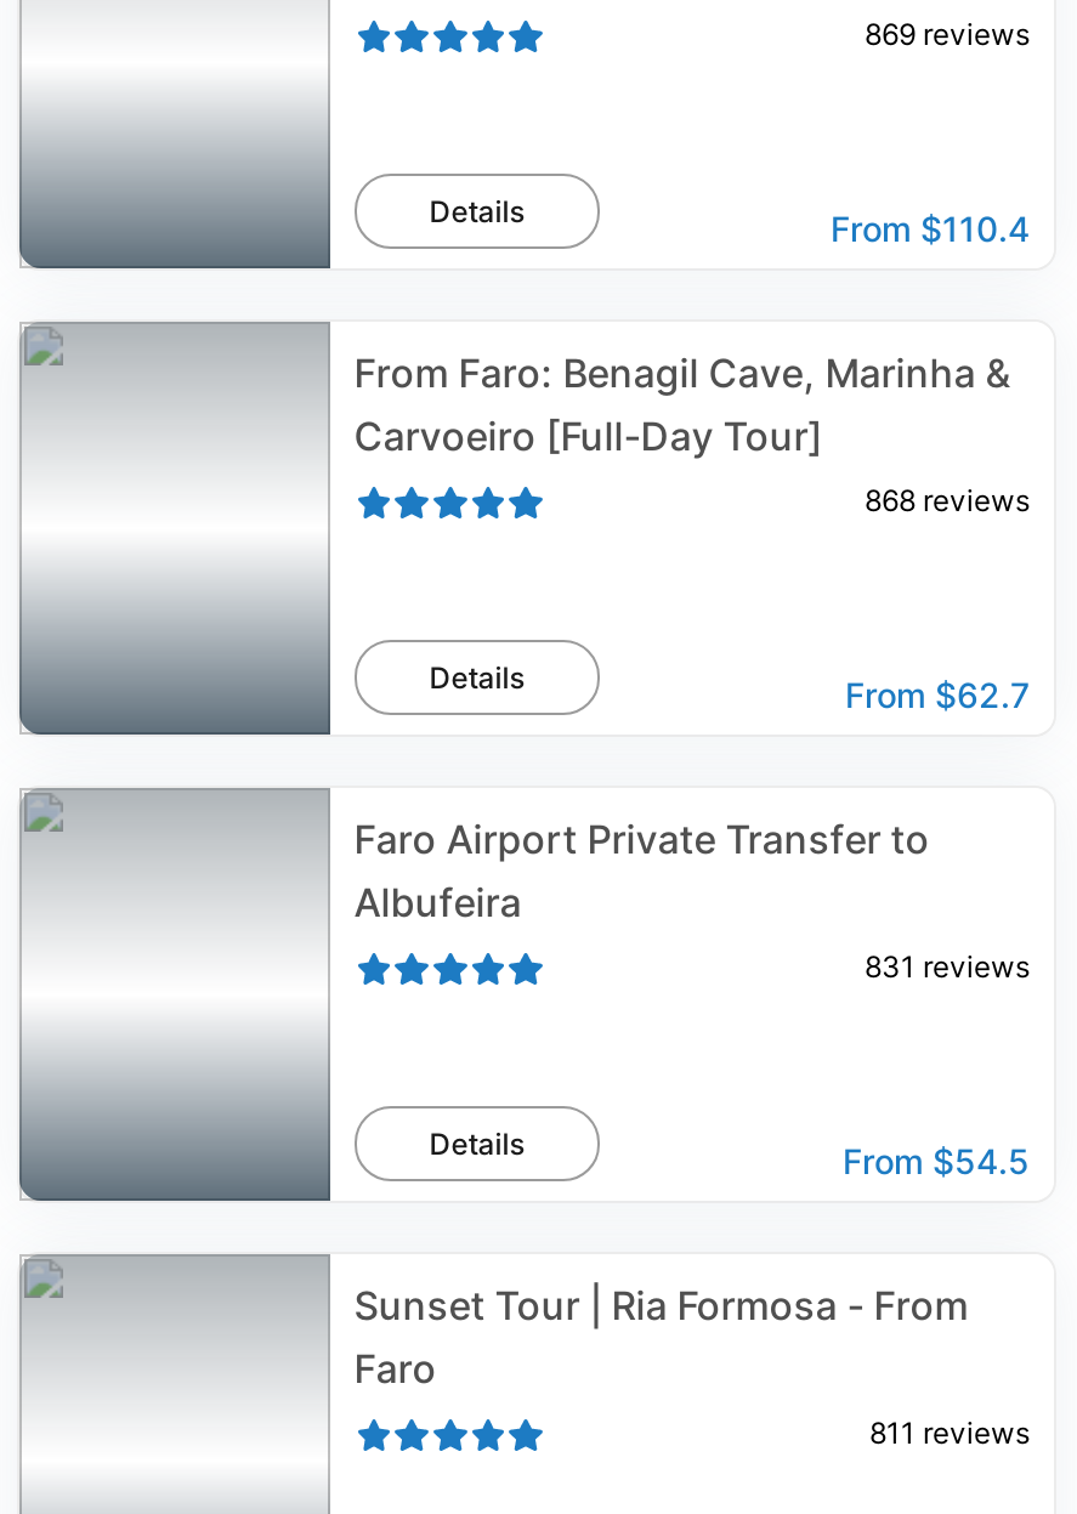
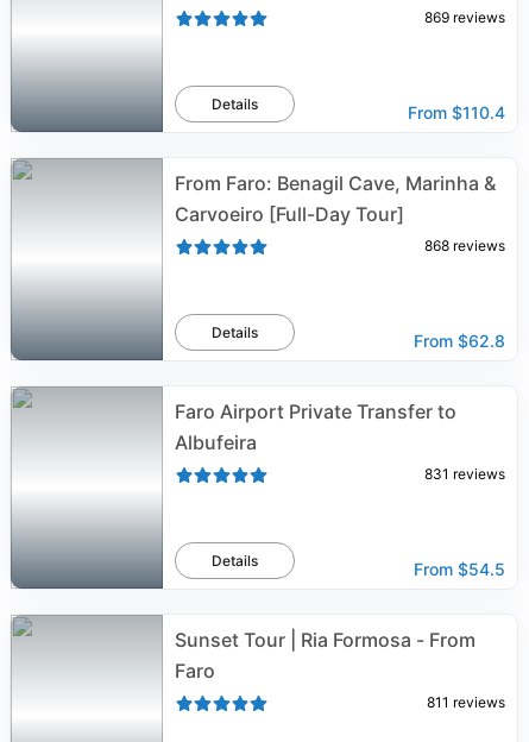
- From $62.7
+ From $62.8
